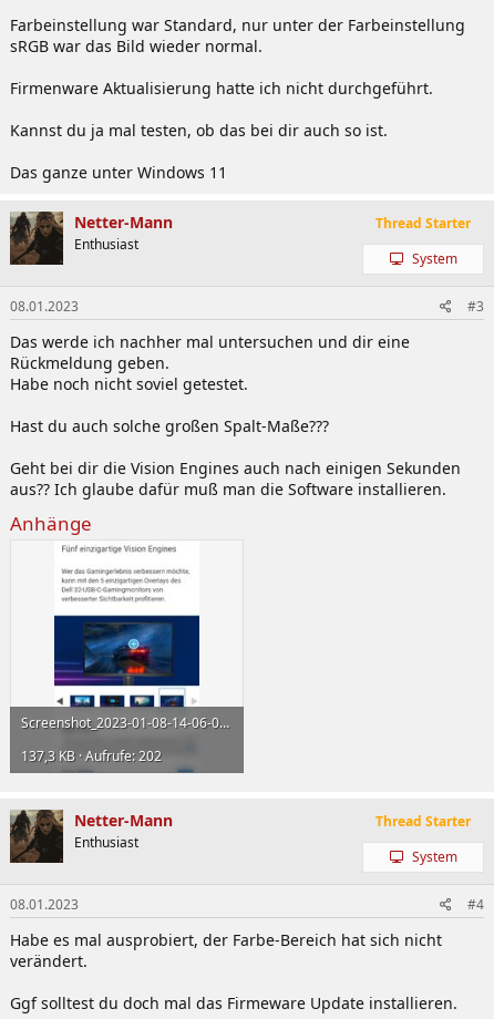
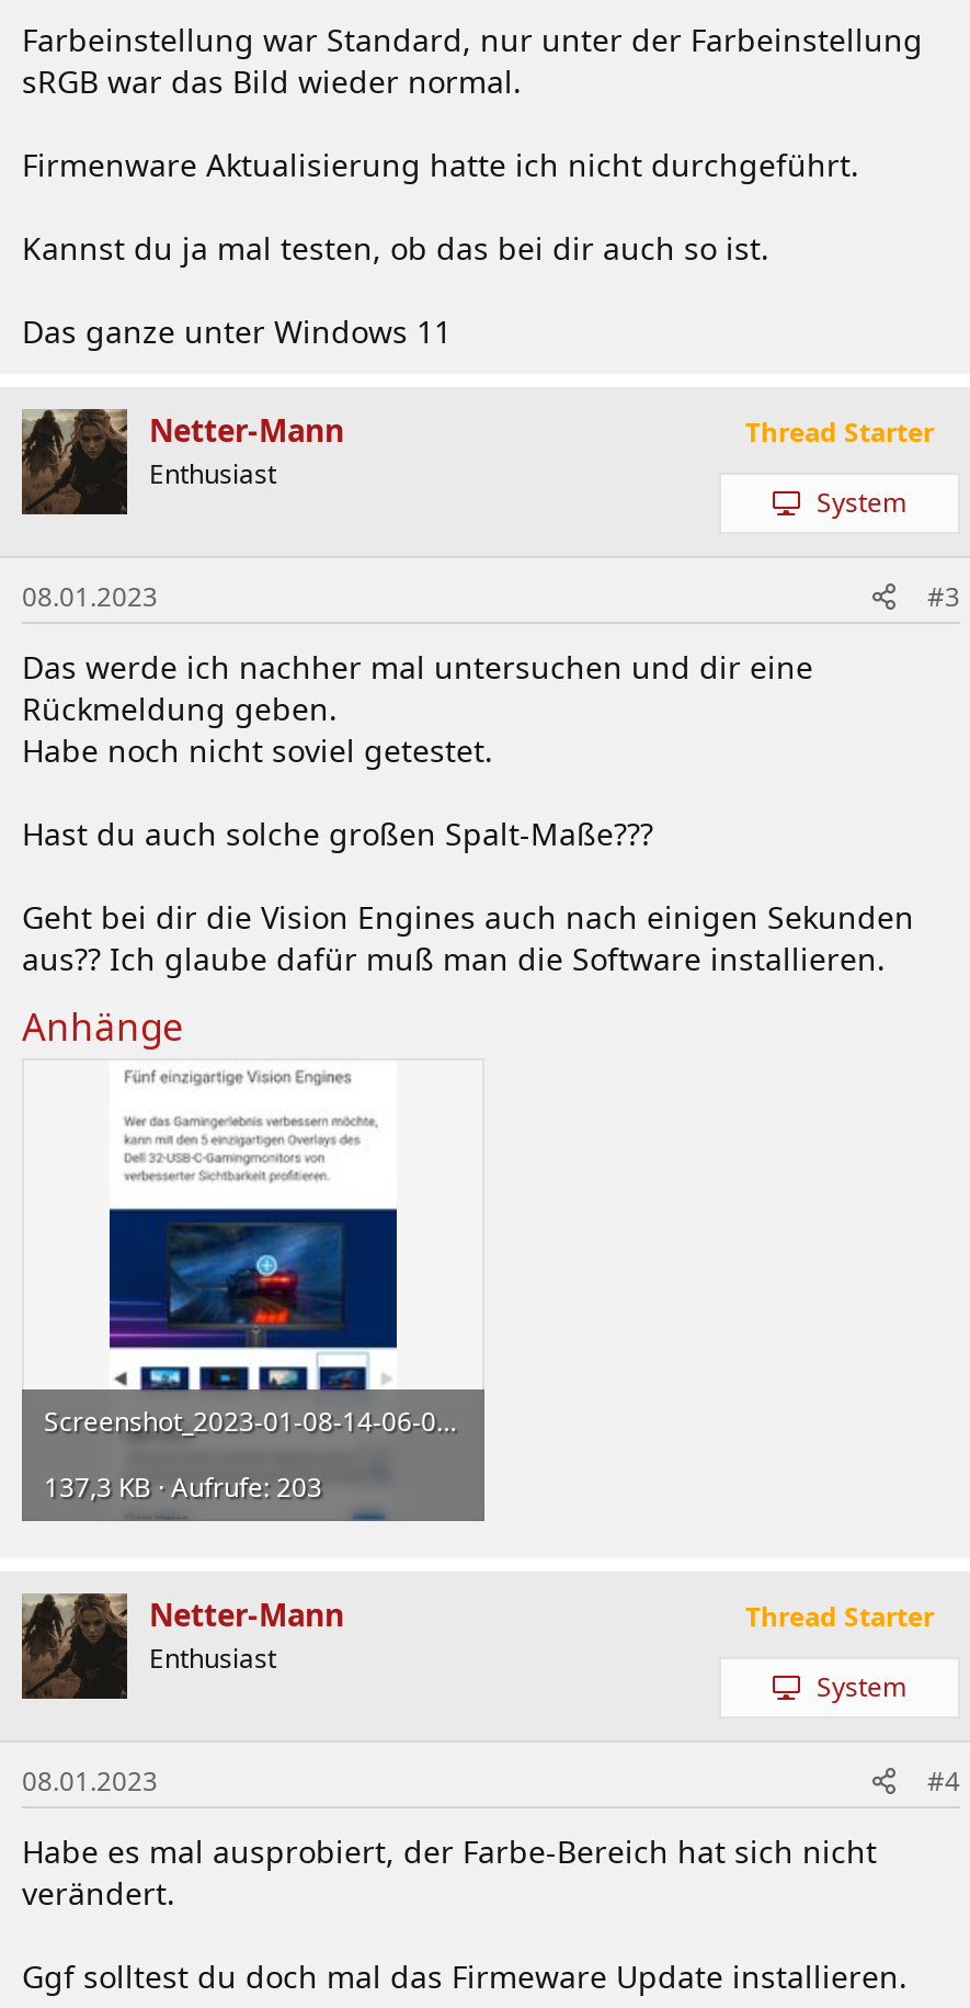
- 137,3 KB · Aufrufe: 202
+ 137,3 KB · Aufrufe: 203
